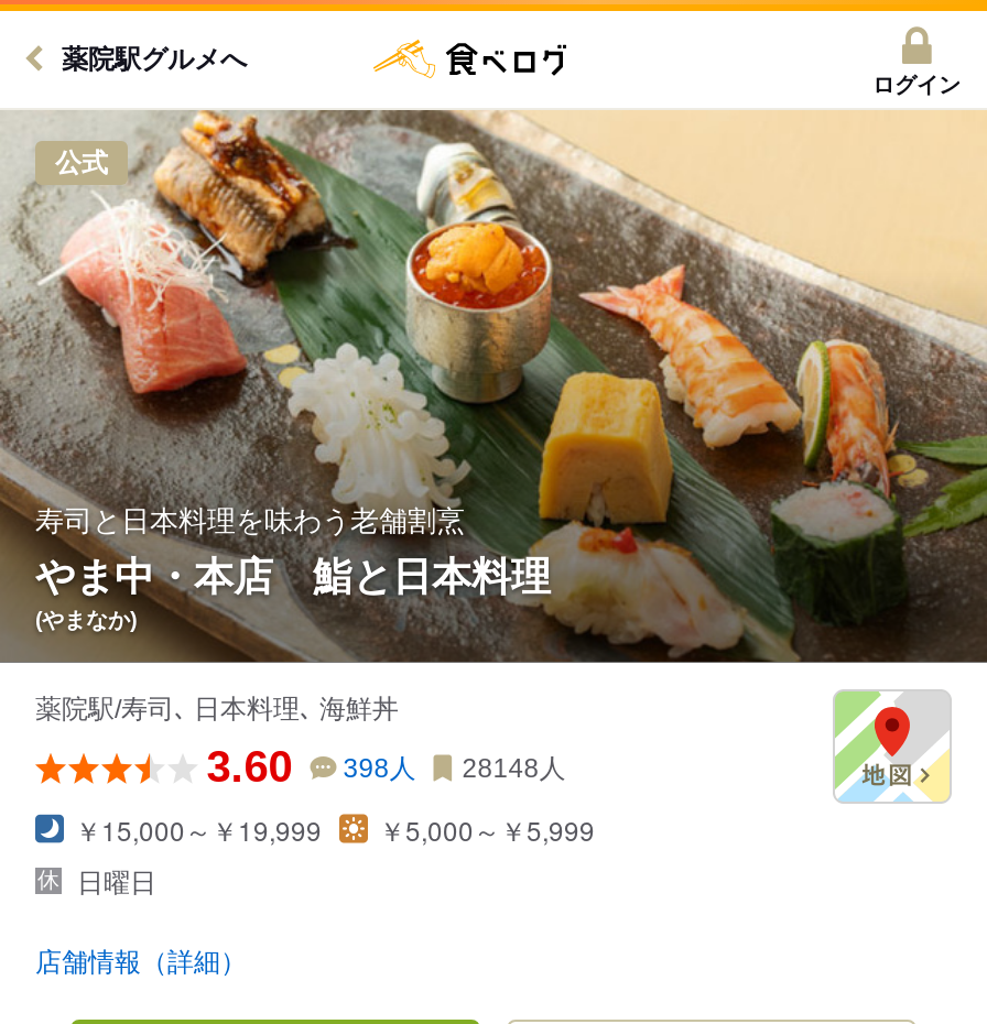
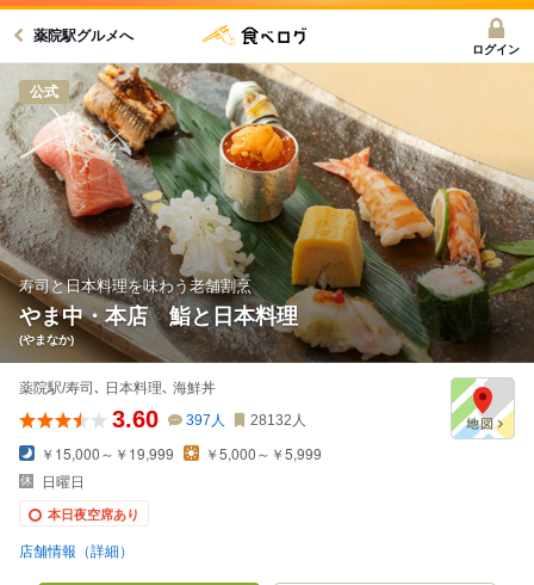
- 398人
+ 397人

- 28148人
+ 28132人

+ 本日夜空席あり
